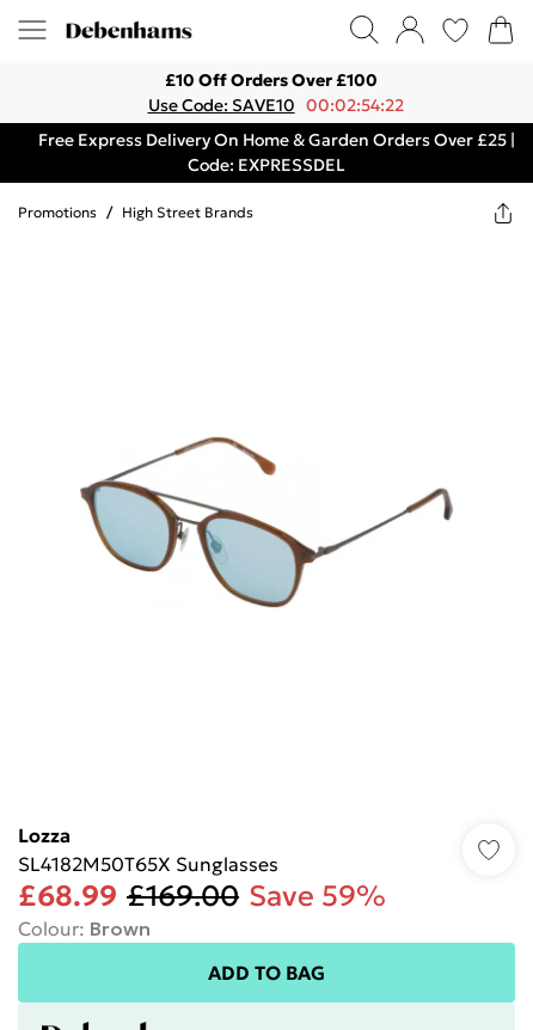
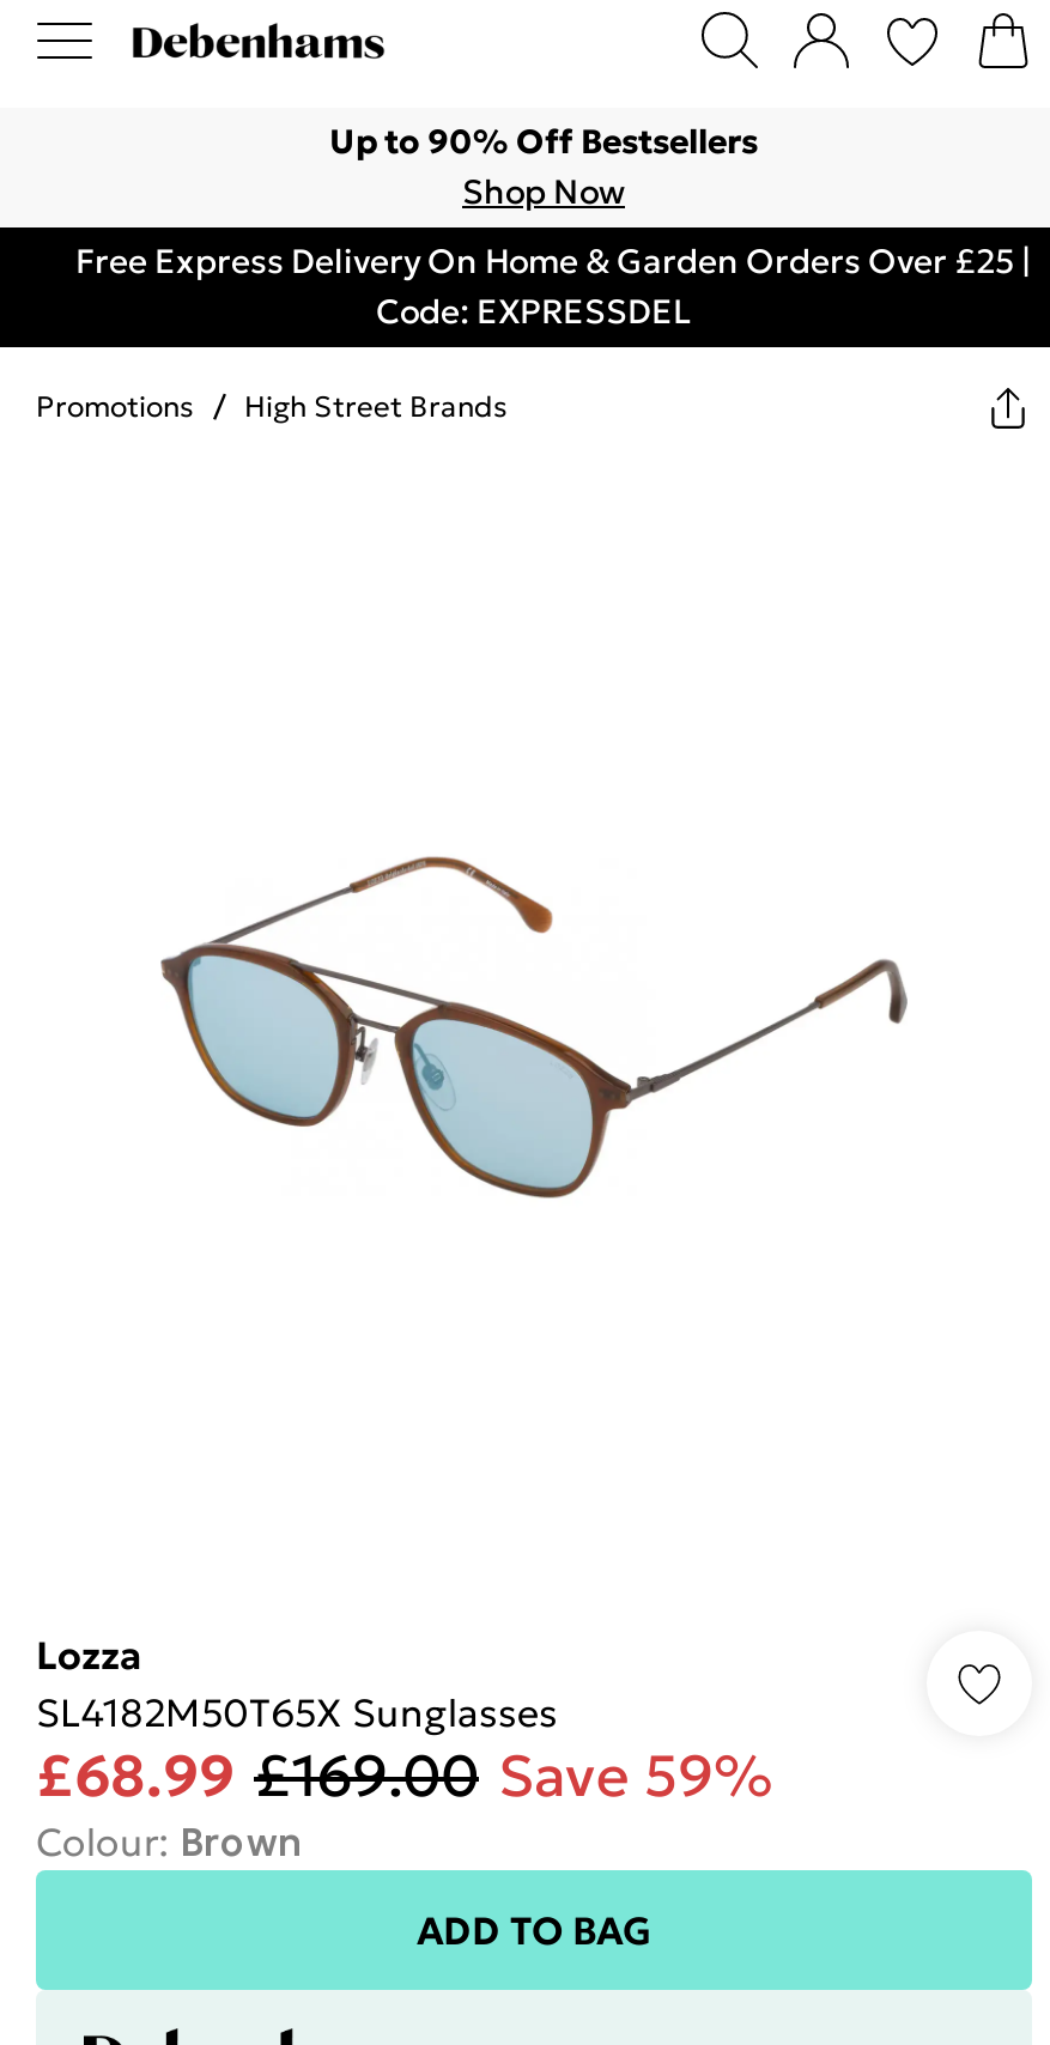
- £10 Off Orders Over £100
- Use Code: SAVE10 00:02:54:22
+ Up to 90% Off Bestsellers
+ Shop Now
